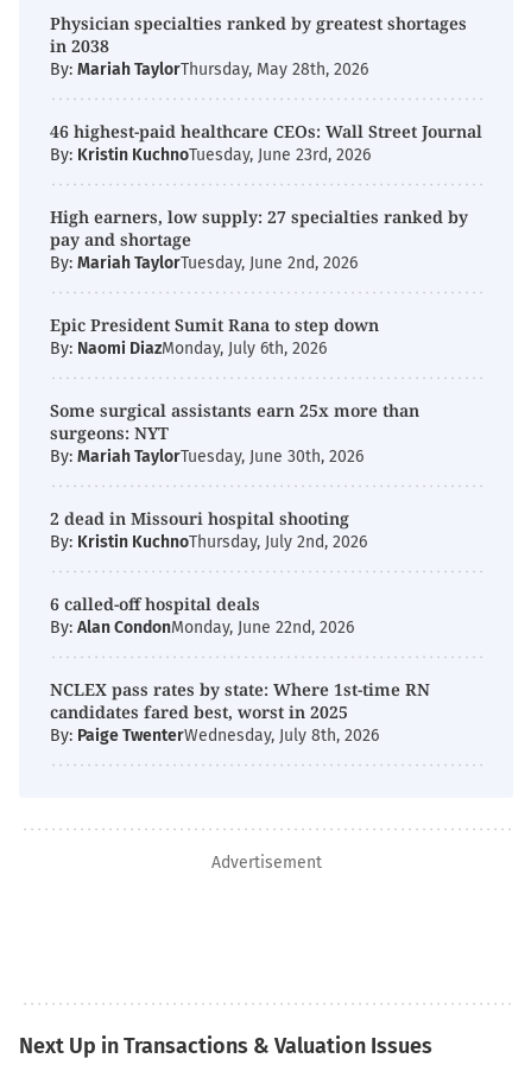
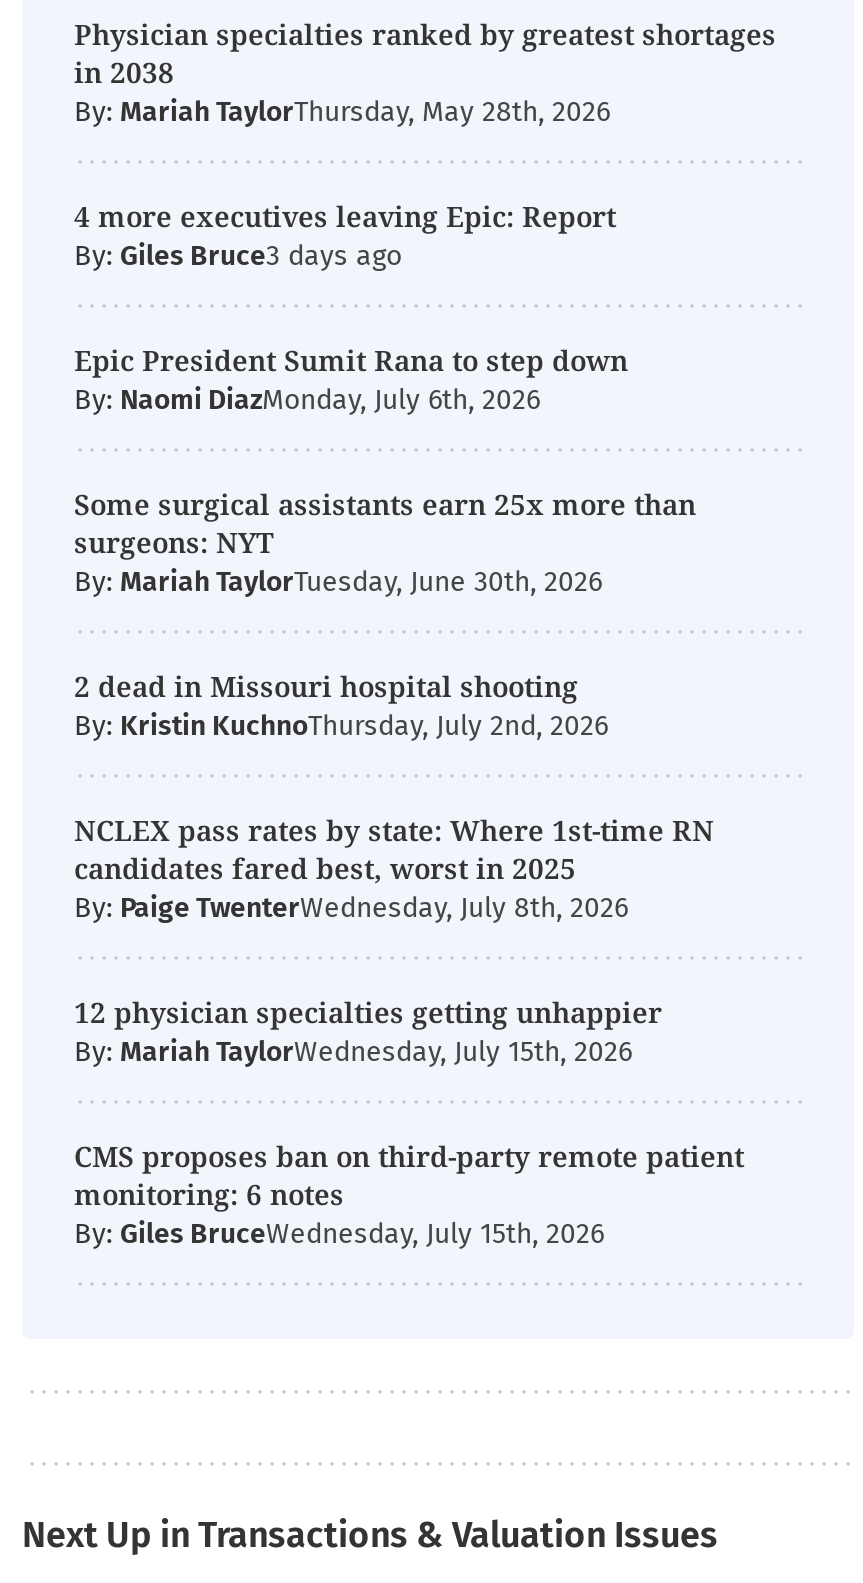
- 46 highest-paid healthcare CEOs: Wall Street Journal
- By: Kristin KuchnoTuesday, June 23rd, 2026
- High earners, low supply: 27 specialties ranked by
- pay and shortage
- By: Mariah TaylorTuesday, June 2nd, 2026
+ 4 more executives leaving Epic: Report
+ By: Giles Bruce

- 6 called-off hospital deals
- By: Alan CondonMonday, June 22nd, 2026

moved up: NCLEX pass rates by state: Where 1st-time RN | candidates fared best, worst in 2025 | By: Paige TwenterWednesday, July 8th, 2026

- Advertisement
+ 12 physician specialties getting unhappier
+ By: Mariah TaylorWednesday, July 15th, 2026
+ CMS proposes ban on third-party remote patient
+ monitoring: 6 notes
+ By: Giles BruceWednesday, July 15th, 2026
